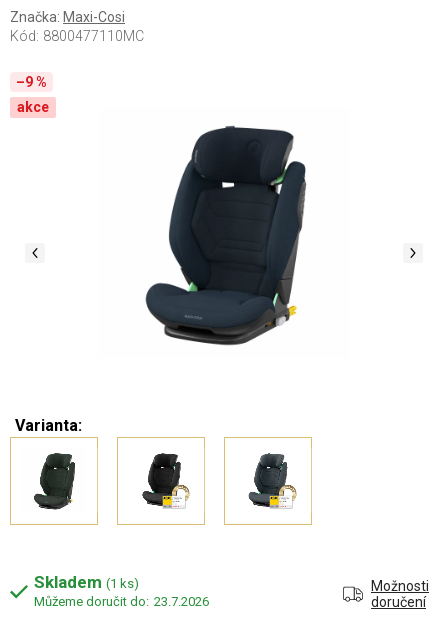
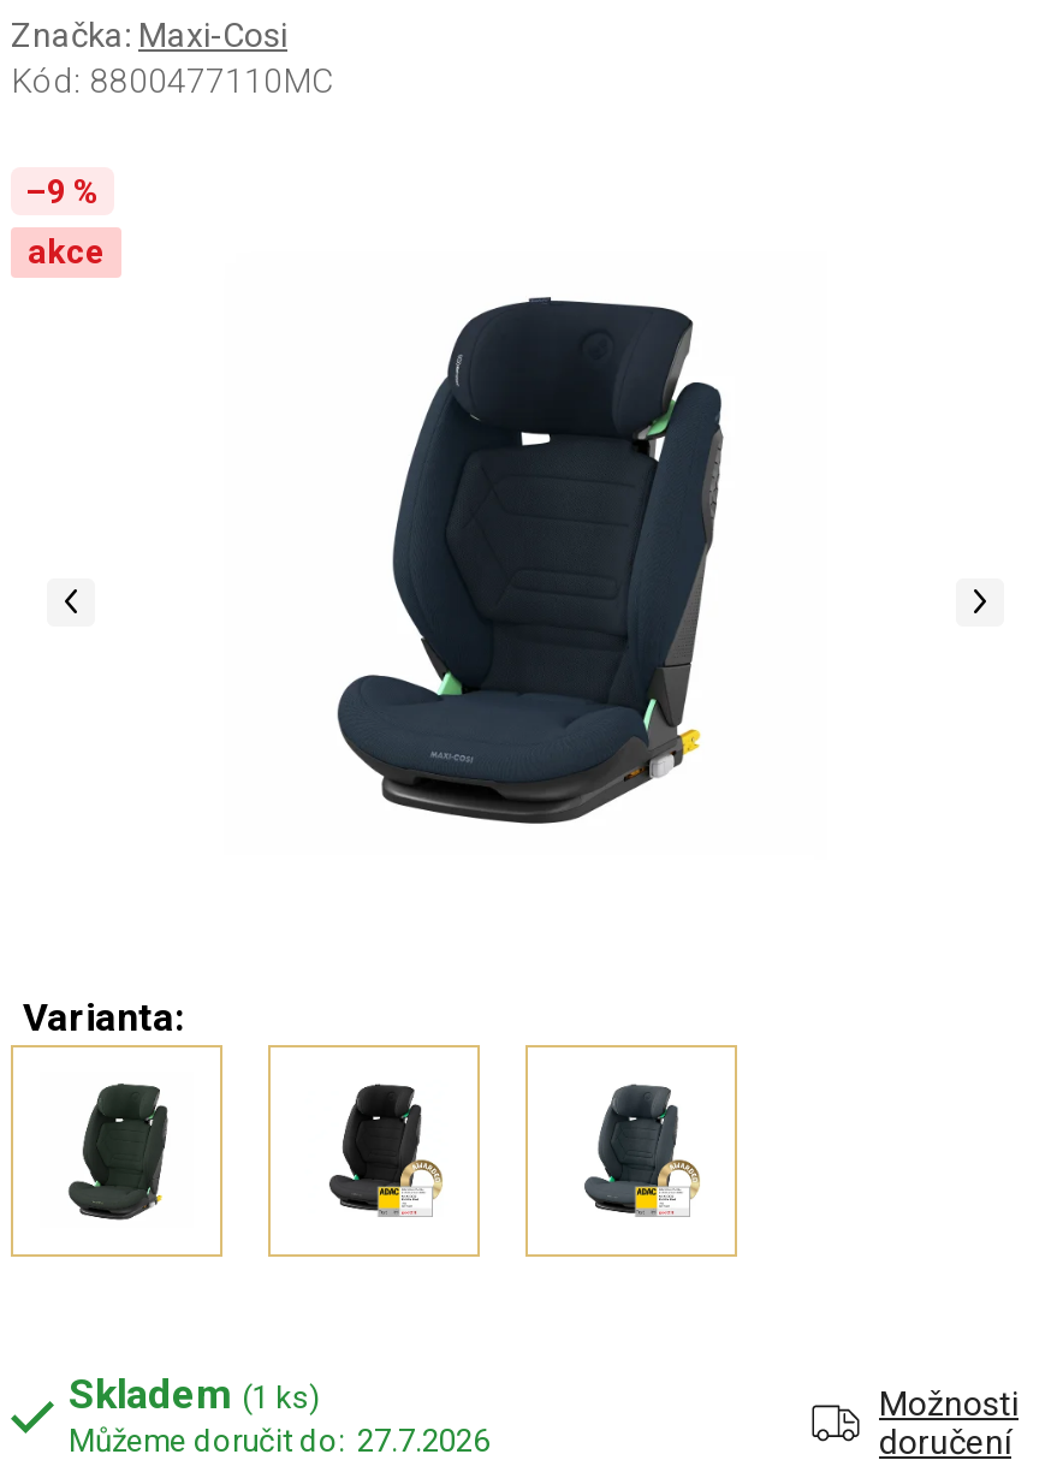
- 23.7.2026
+ 27.7.2026
